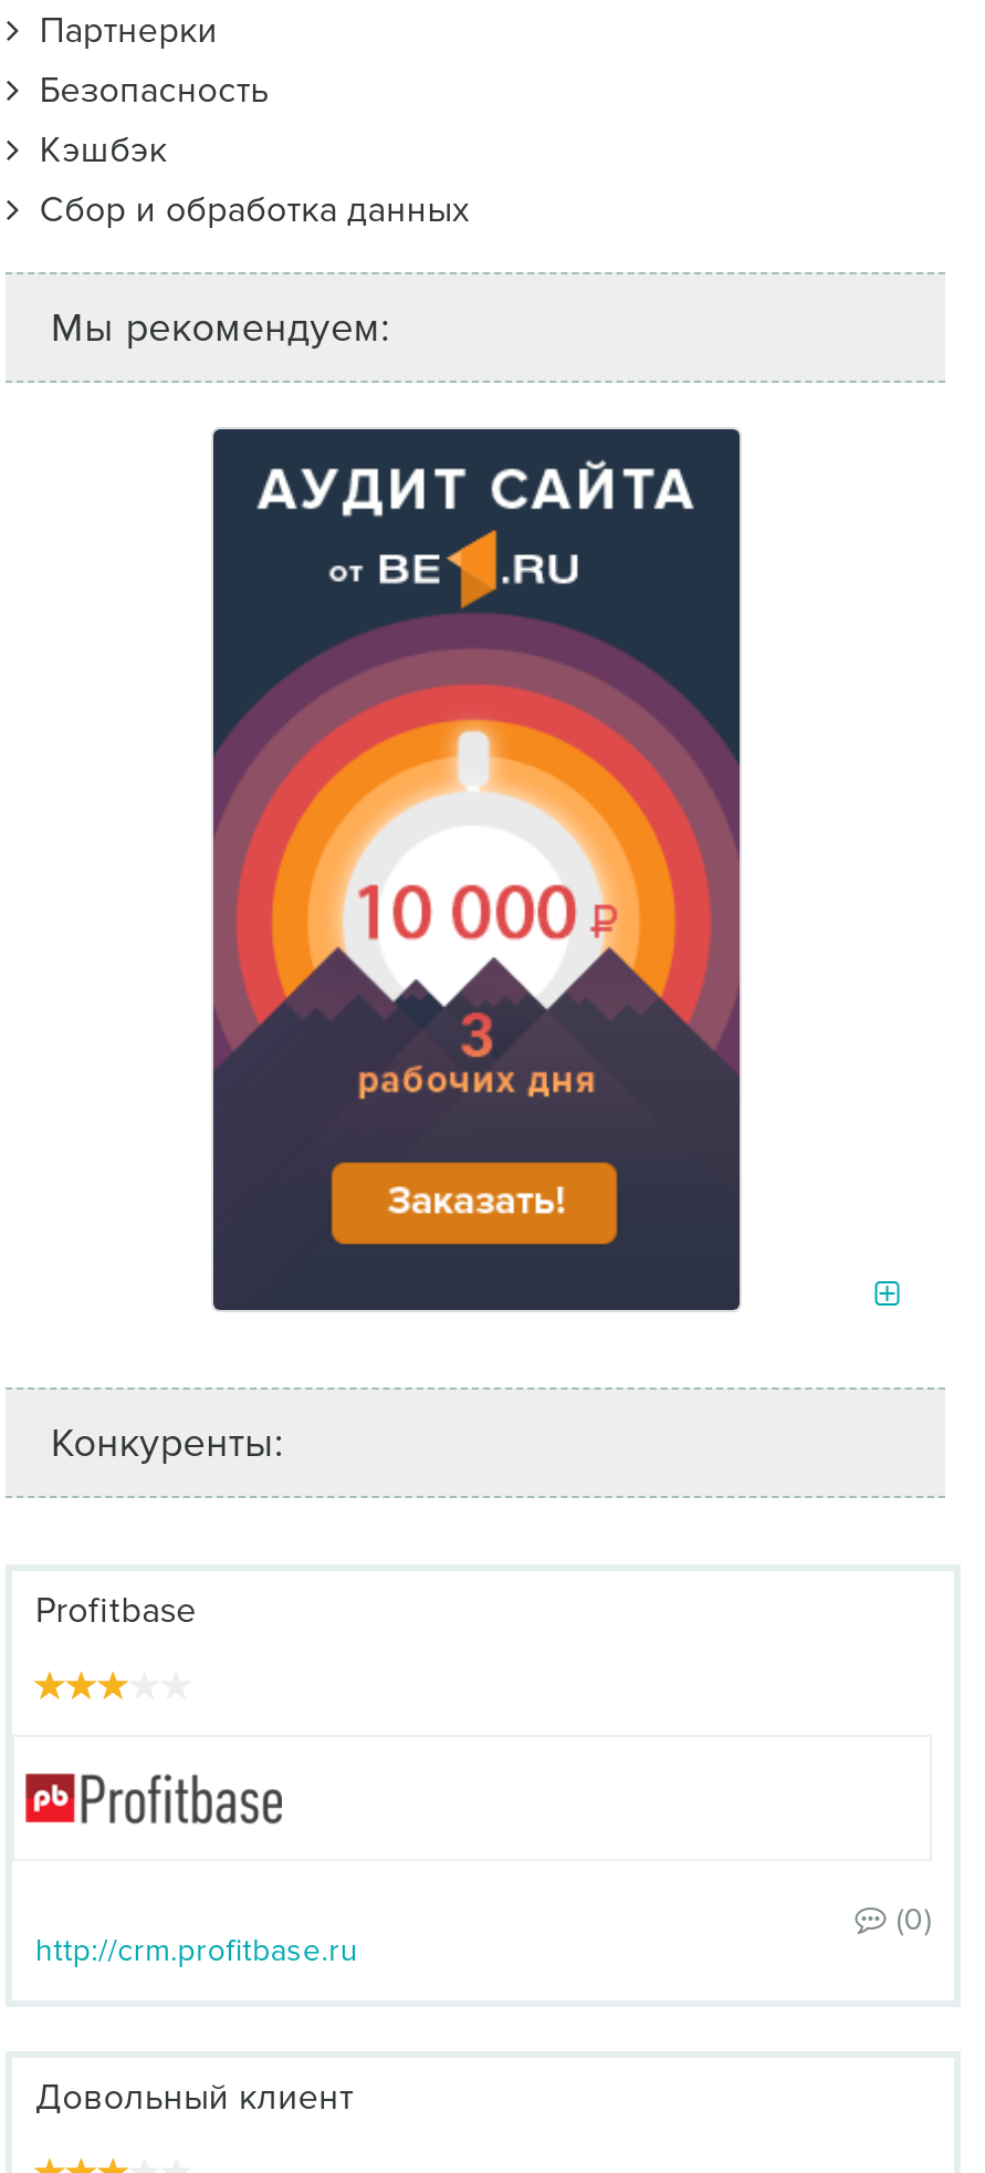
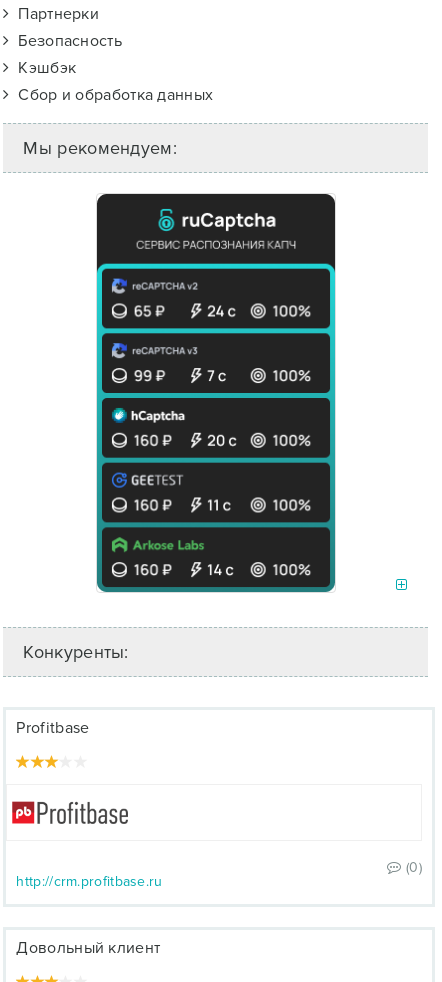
- [image]
+ [image]
